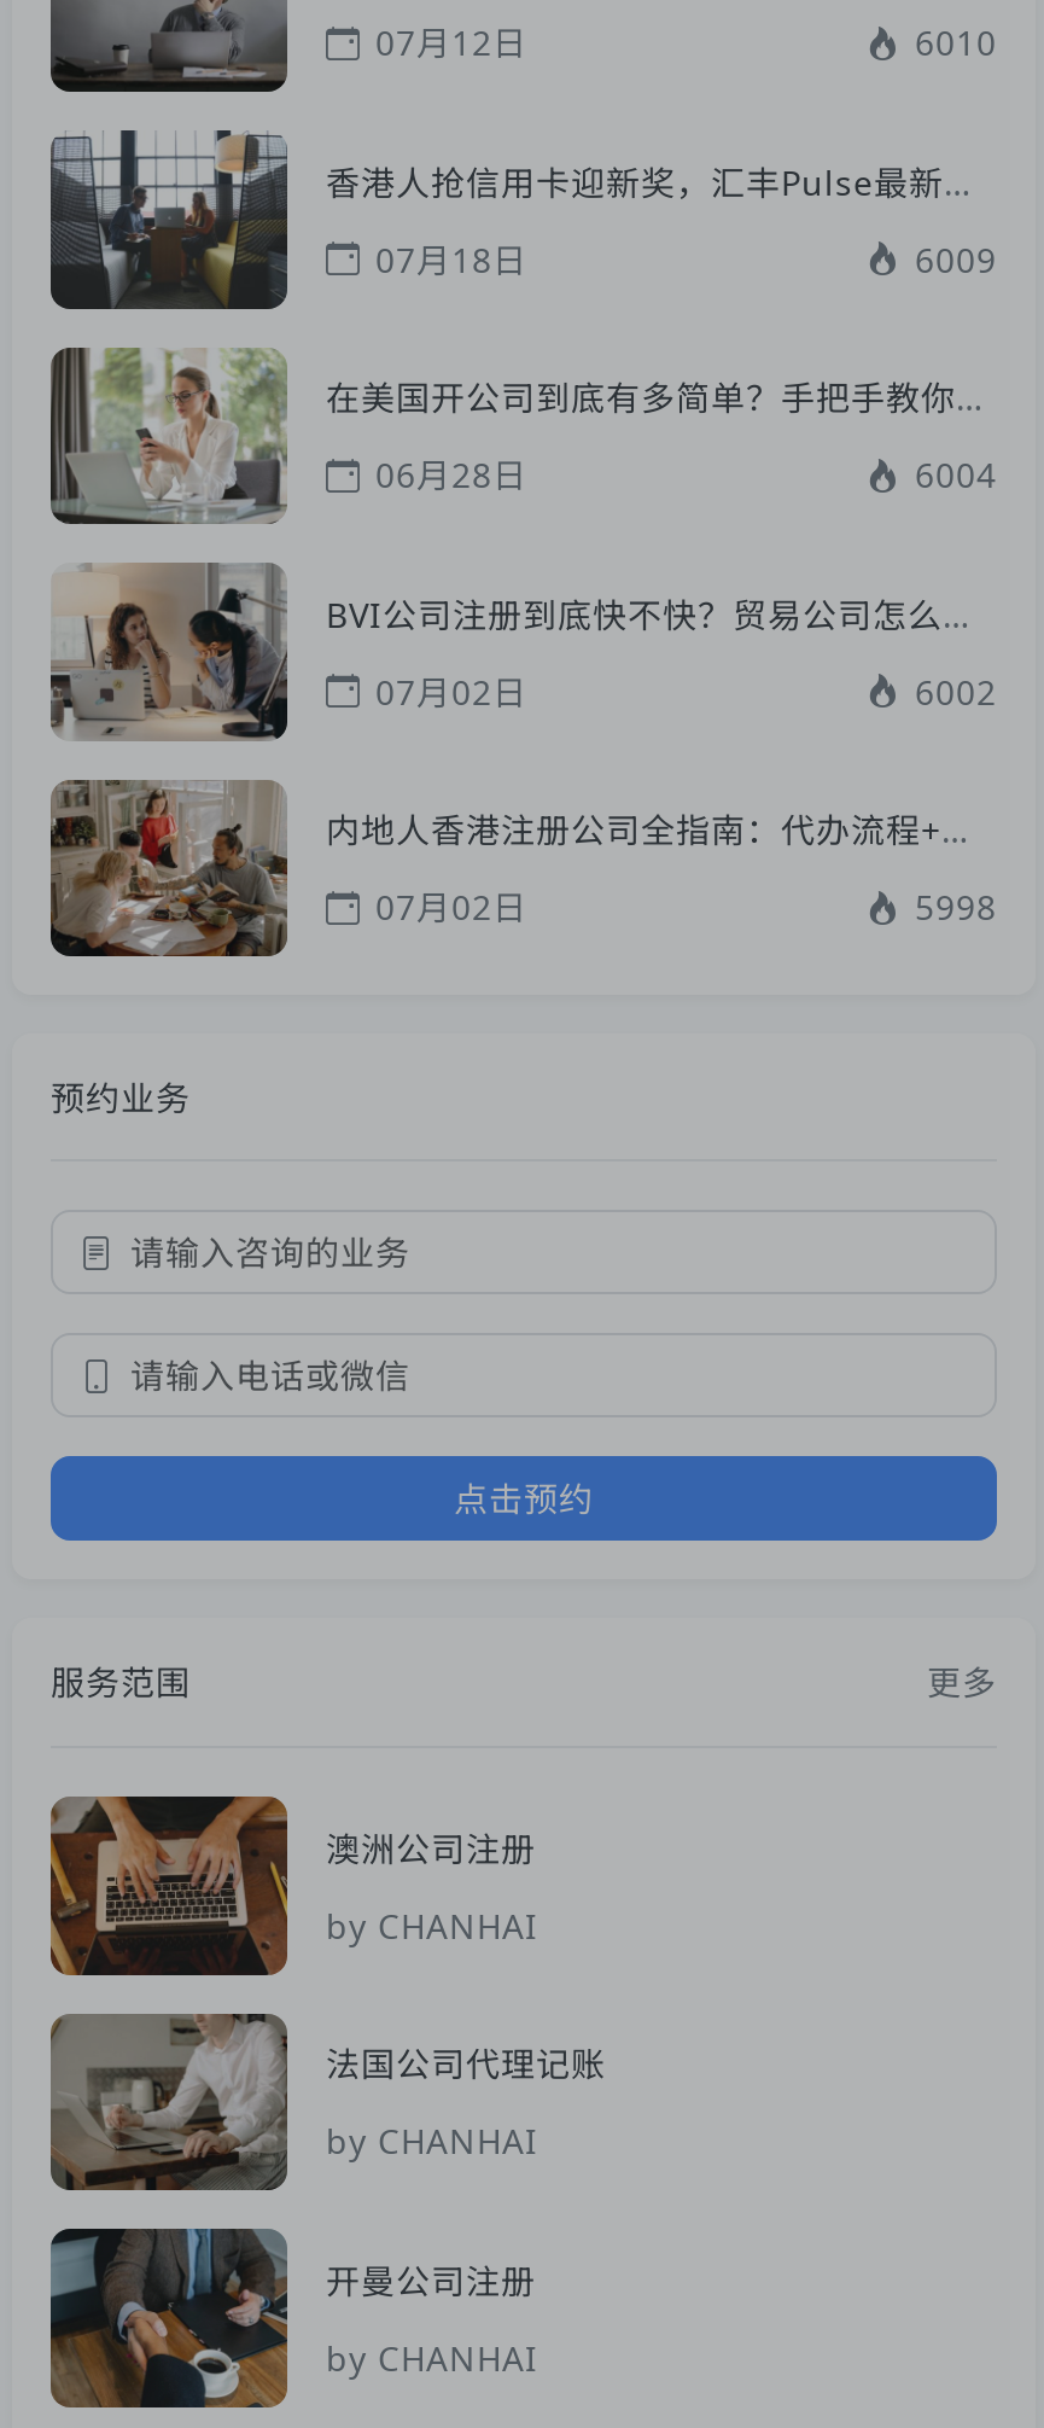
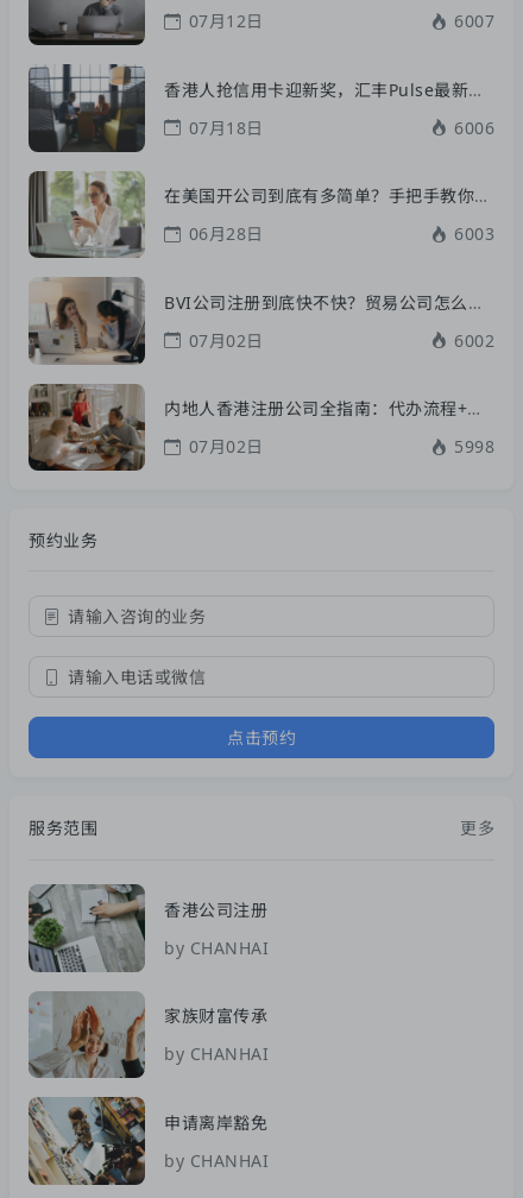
- 6010
+ 6007

- 6009
+ 6006

- 6004
+ 6003

- [image]
- 澳洲公司注册
+ [image]
+ 香港公司注册

- [image]
- 法国公司代理记账
+ [image]
+ 家族财富传承

- [image]
- 开曼公司注册
+ [image]
+ 申请离岸豁免
